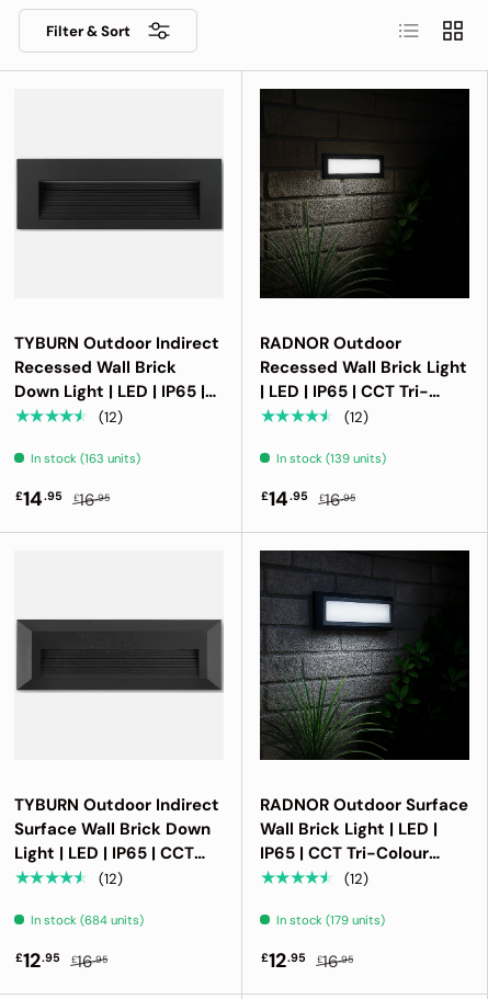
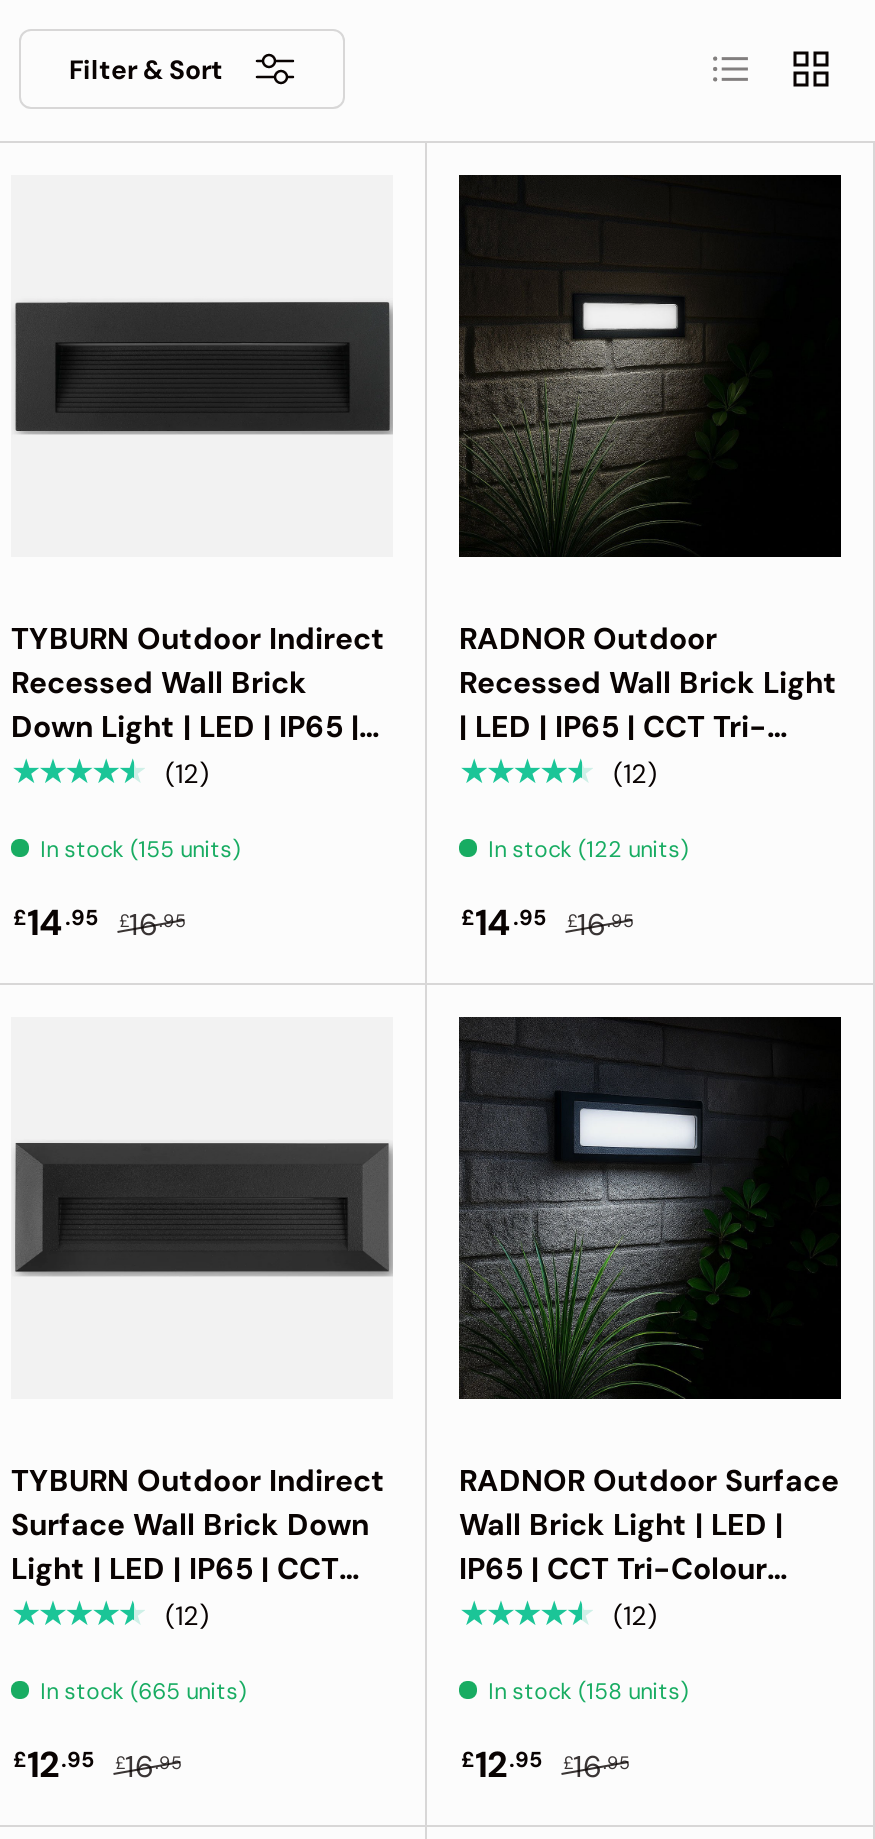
- In stock (163 units)
+ In stock (155 units)

- In stock (139 units)
+ In stock (122 units)

- In stock (684 units)
+ In stock (665 units)

- In stock (179 units)
+ In stock (158 units)
